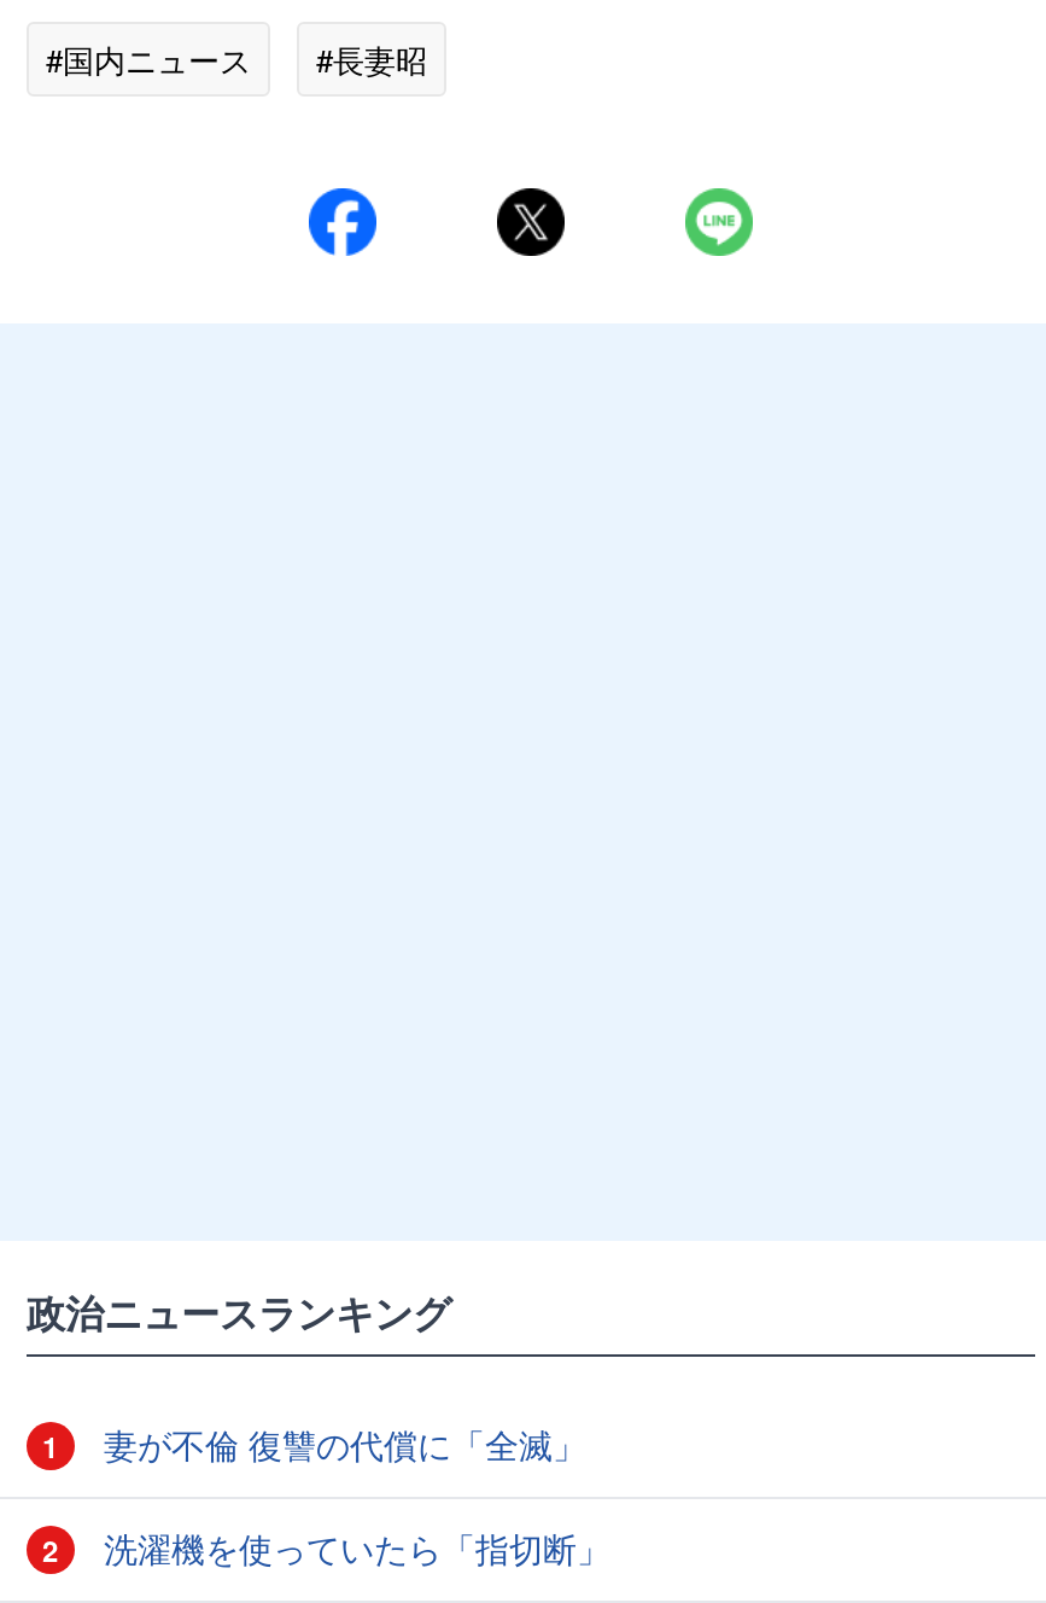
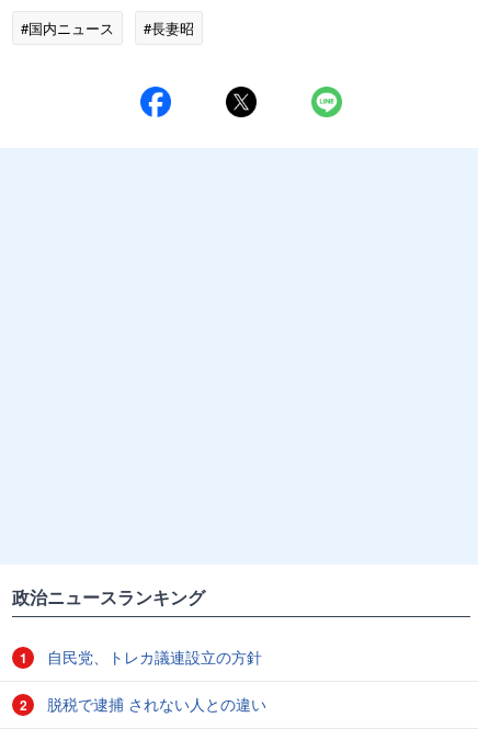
- 妻が不倫 復讐の代償に「全滅」
+ 自民党、トレカ議連設立の方針

- 洗濯機を使っていたら「指切断」
+ 脱税で逮捕 されない人との違い
